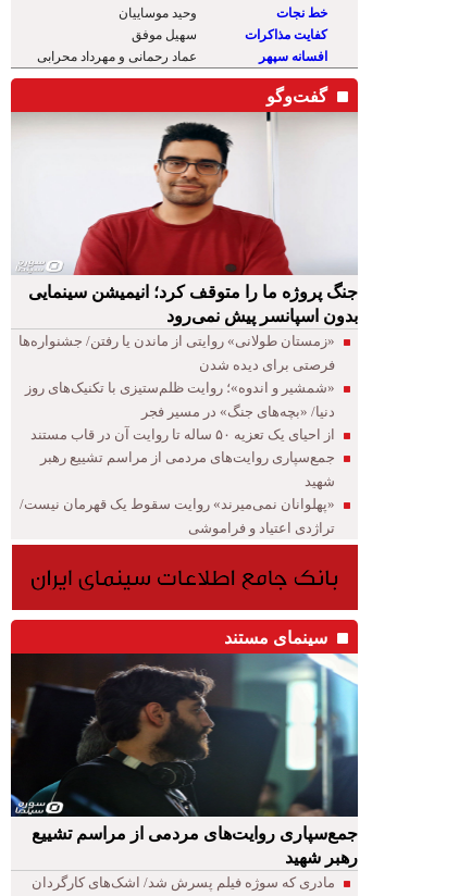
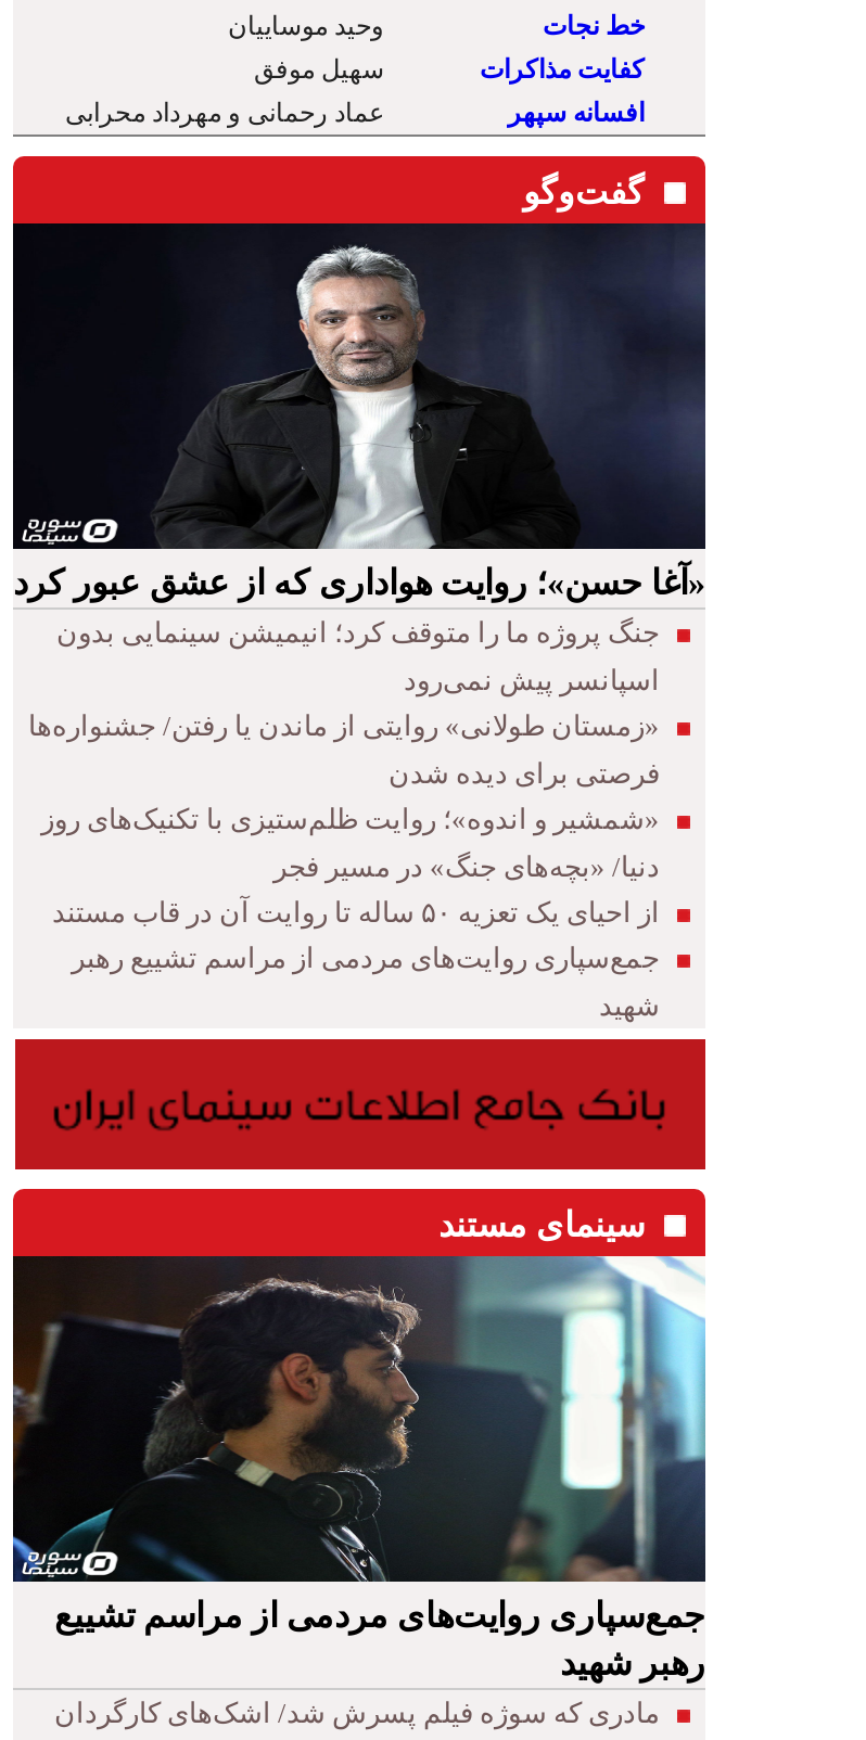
- [image]
- جنگ پروژه ما را متوقف کرد؛ انیمیشن سینمایی
- بدون اسپانسر پیش نمی‌رود
+ [image]
+ «آغا حسن»؛ روایت هواداری که از عشق عبور کرد
+ جنگ پروژه ما را متوقف کرد؛ انیمیشن سینمایی بدون
+ اسپانسر پیش نمی‌رود

moved down: «زمستان طولانی» روایتی از ماندن یا رفتن/ جشنواره‌ها | فرصتی برای دیده شدن | «شمشیر و اندوه»؛ روایت ظلم‌ستیزی با تکنیک‌های روز | دنیا/ «بچه‌های جنگ» در مسیر فجر | جمع‌سپاری روایت‌های مردمی از مراسم تشییع رهبر

- «پهلوانان نمی‌میرند» روایت سقوط یک قهرمان نیست/
- تراژدی اعتیاد و فراموشی
